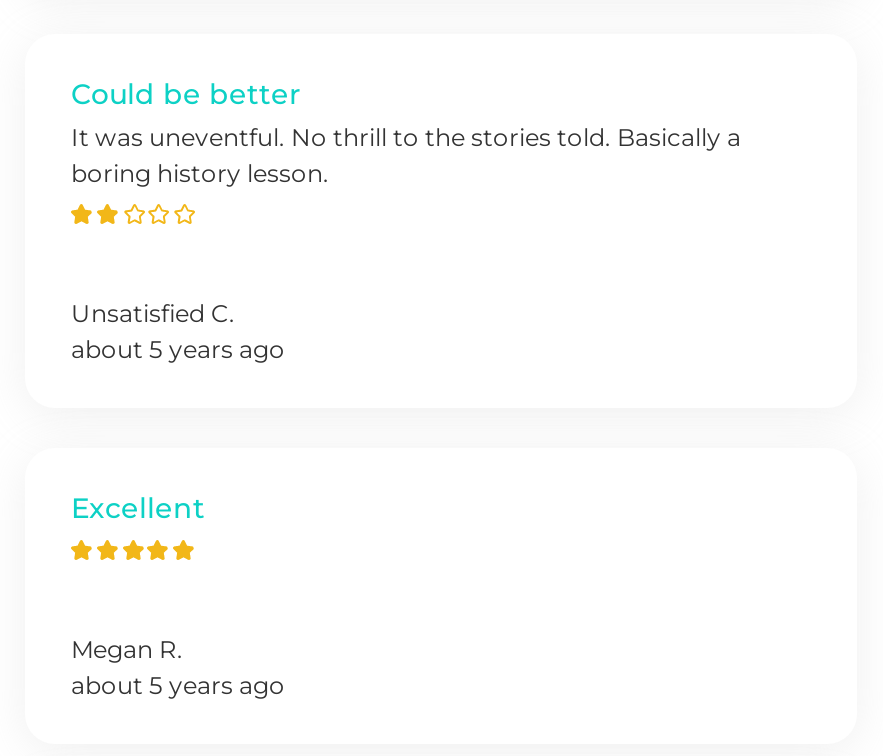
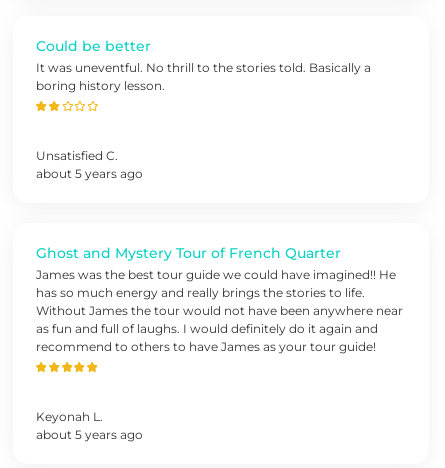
- Excellent
+ Ghost and Mystery Tour of French Quarter
+ James was the best tour guide we could have imagined!! He
+ has so much energy and really brings the stories to life.
+ Without James the tour would not have been anywhere near
+ as fun and full of laughs. I would definitely do it again and
+ recommend to others to have James as your tour guide!

- Megan R.
+ Keyonah L.
